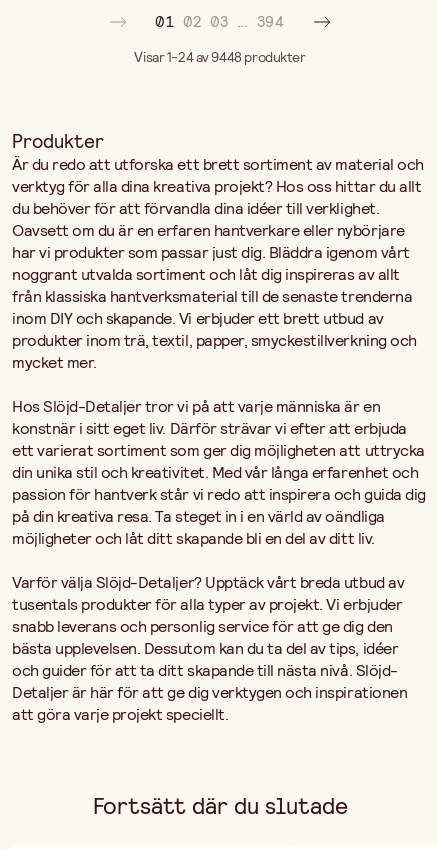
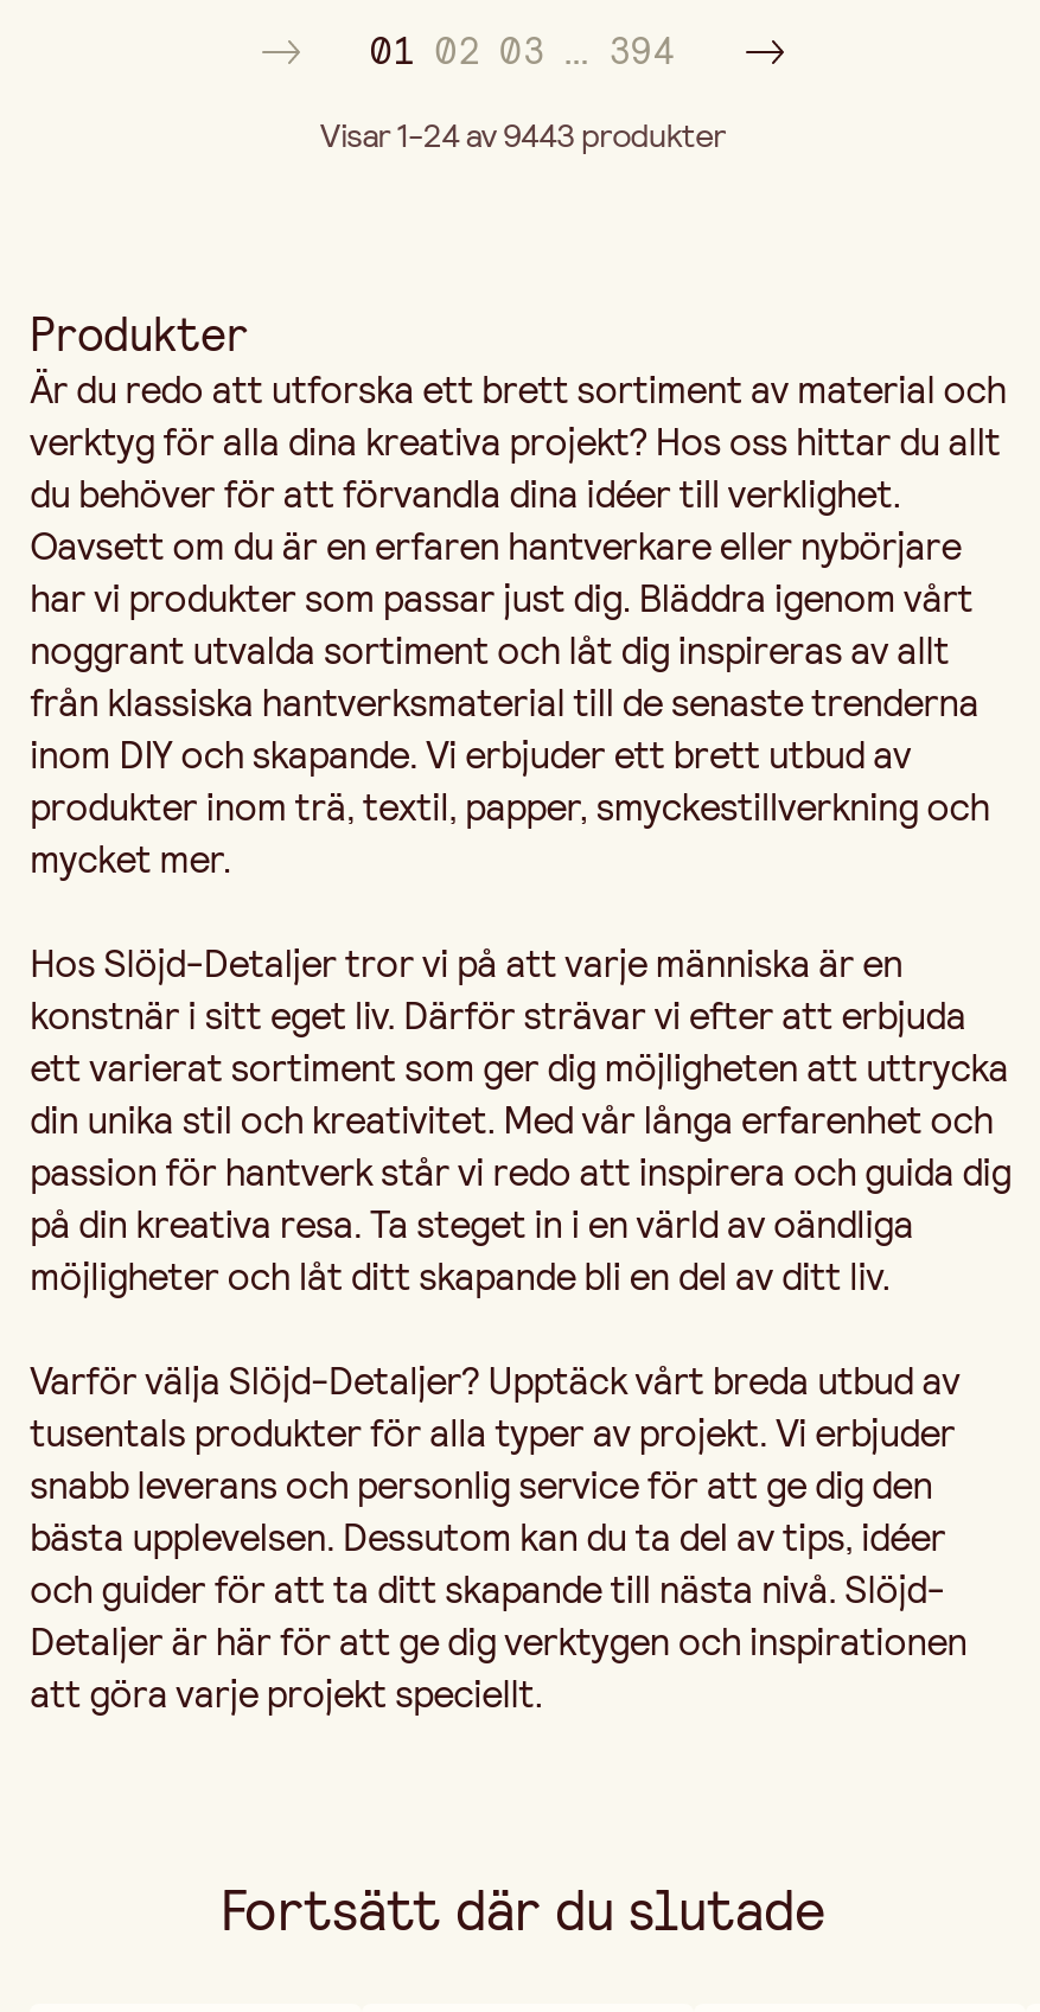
- Visar 1-24 av 9448 produkter
+ Visar 1-24 av 9443 produkter
